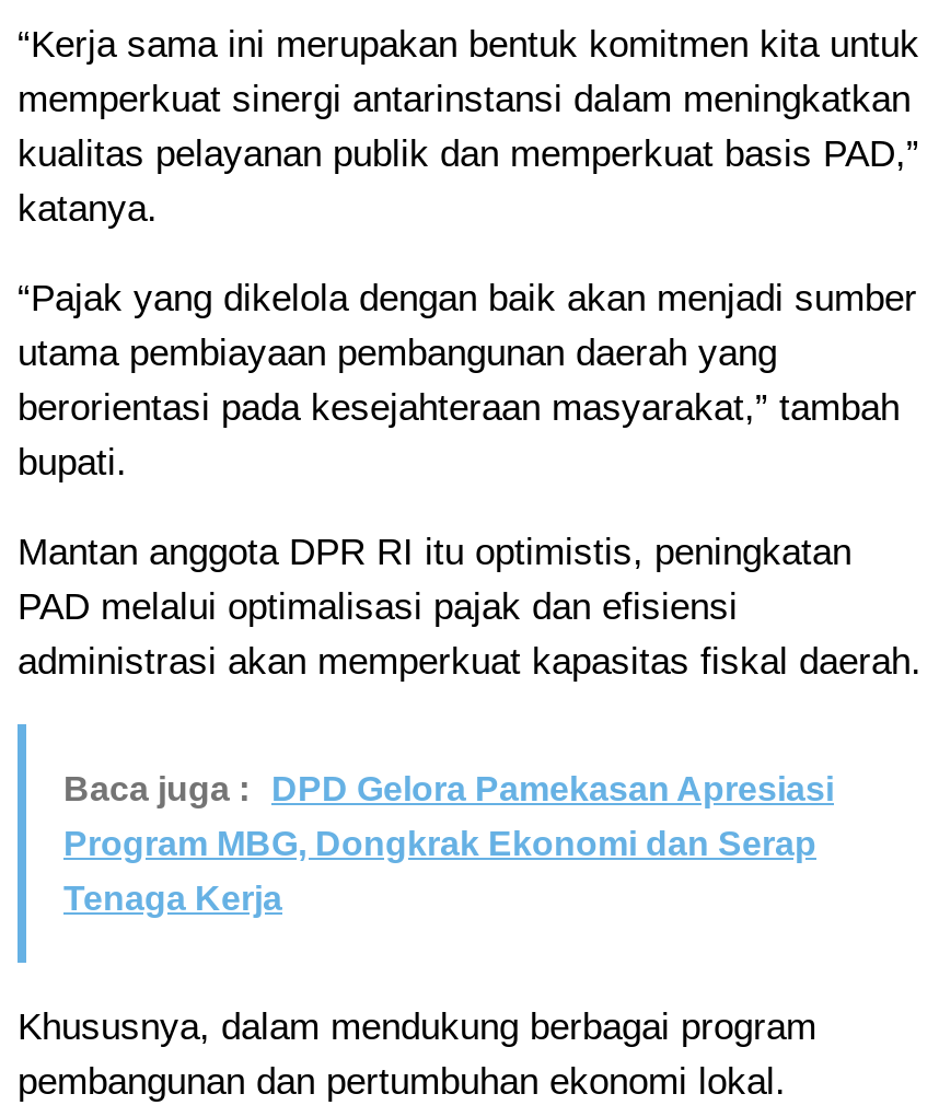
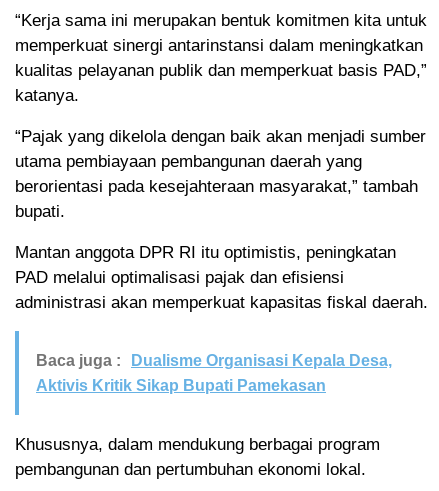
- Baca juga : DPD Gelora Pamekasan Apresiasi
- Program MBG, Dongkrak Ekonomi dan Serap
- Tenaga Kerja
+ Baca juga : Dualisme Organisasi Kepala Desa,
+ Aktivis Kritik Sikap Bupati Pamekasan
